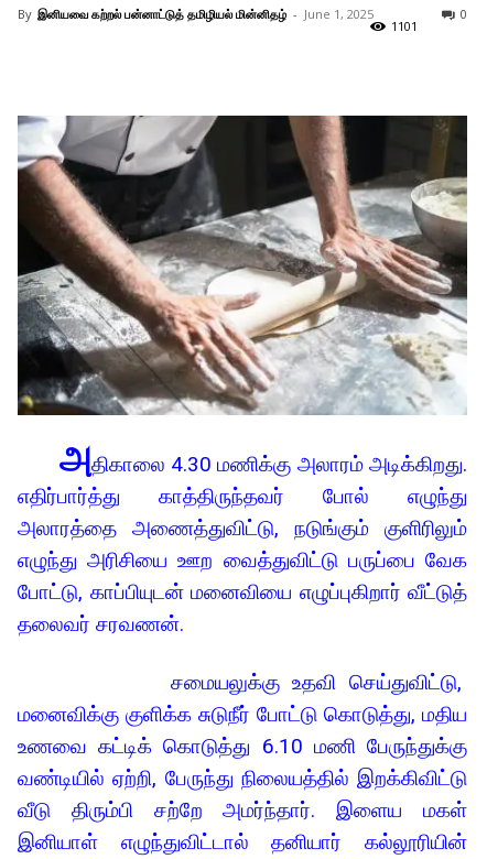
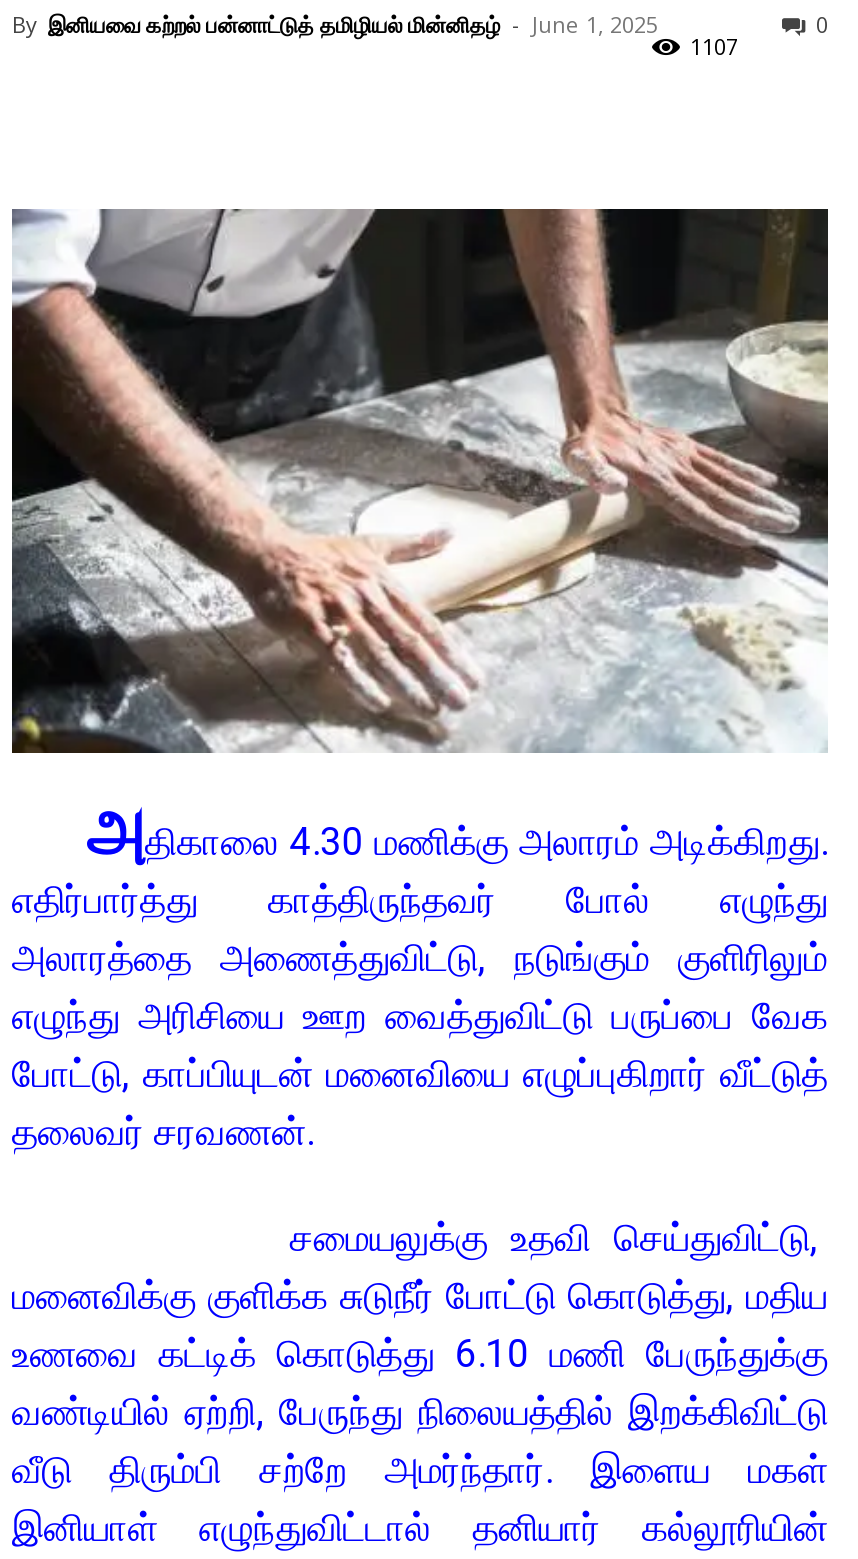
- 1101
+ 1107
